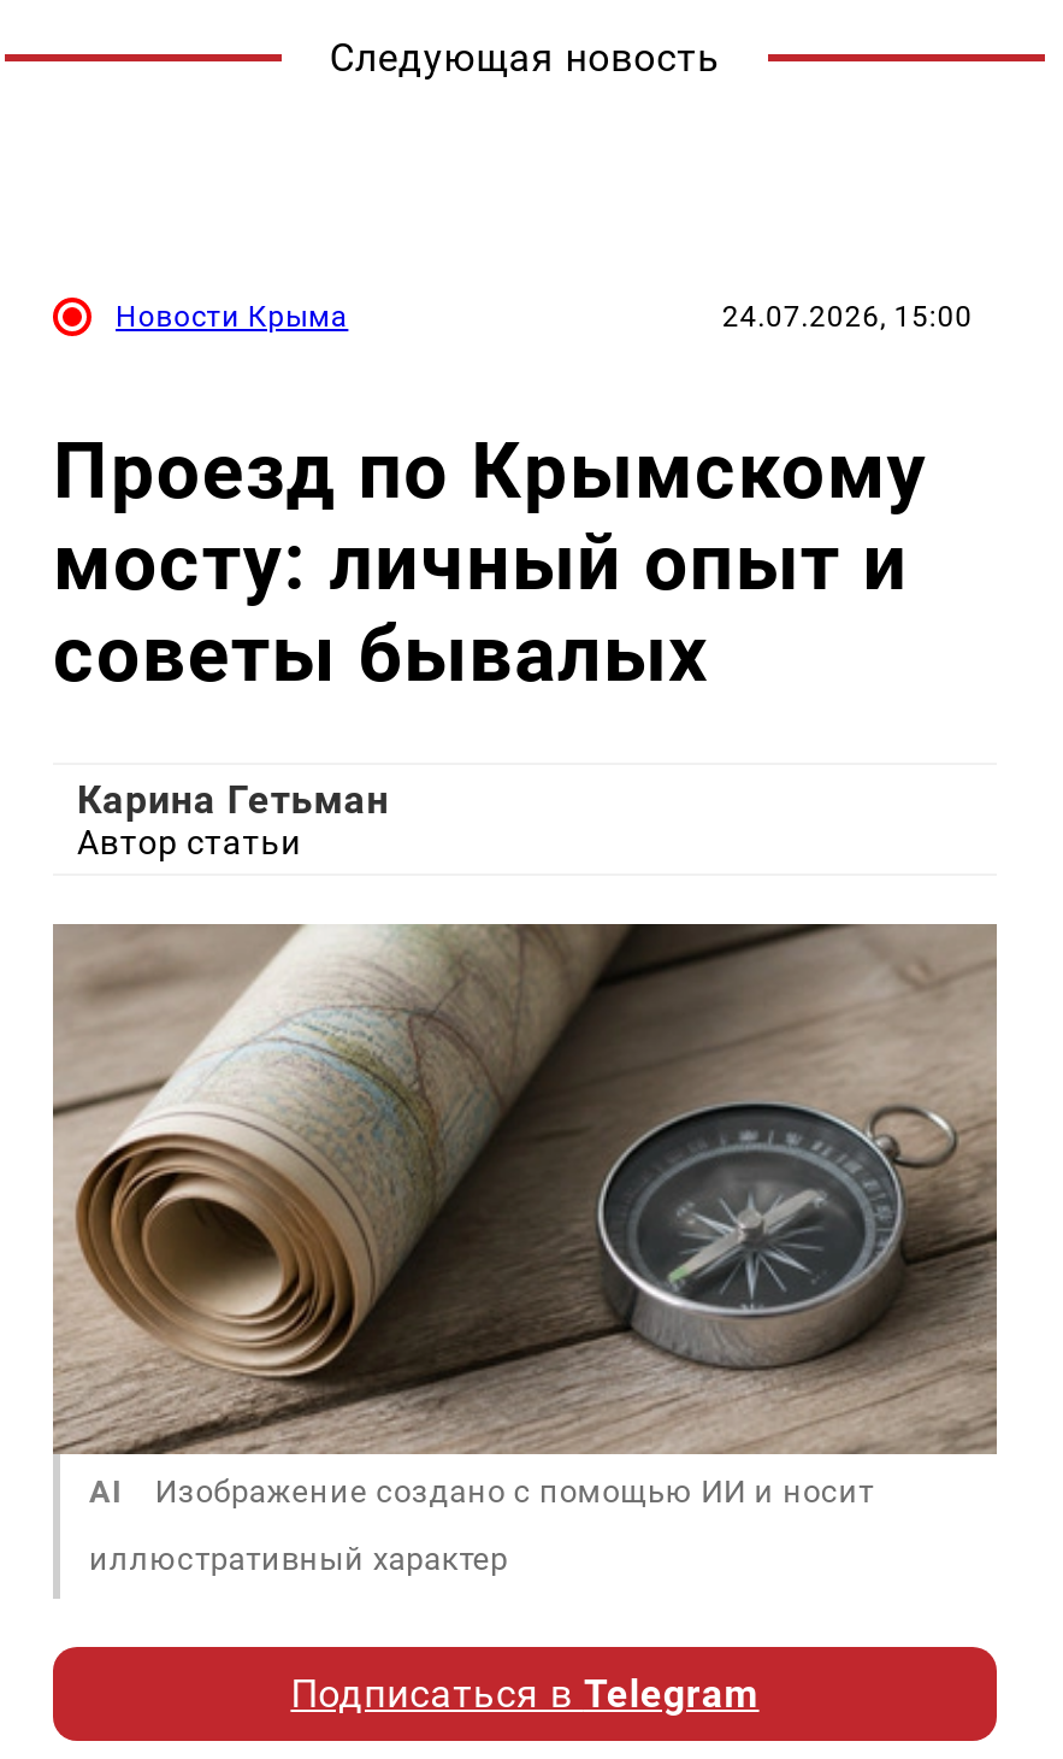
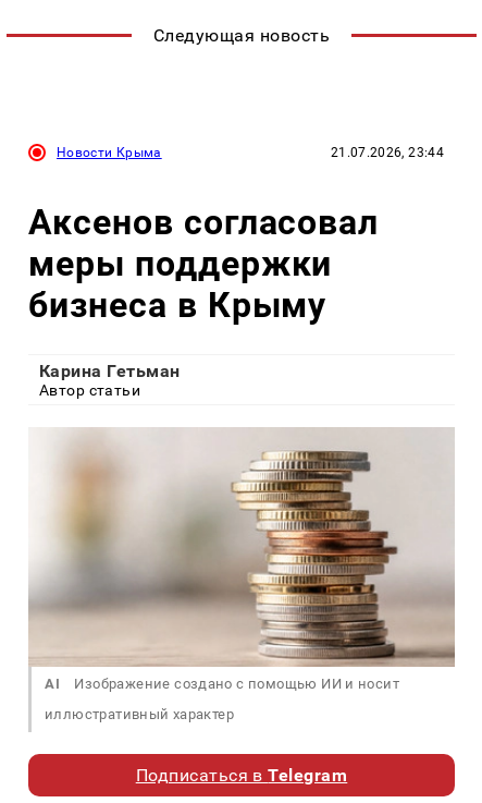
- 24.07.2026, 15:00
+ 21.07.2026, 23:44

- Проезд по Крымскому
- мосту: личный опыт и
- советы бывалых
+ Аксенов согласовал
+ меры поддержки
+ бизнеса в Крыму

- [image]
+ [image]
